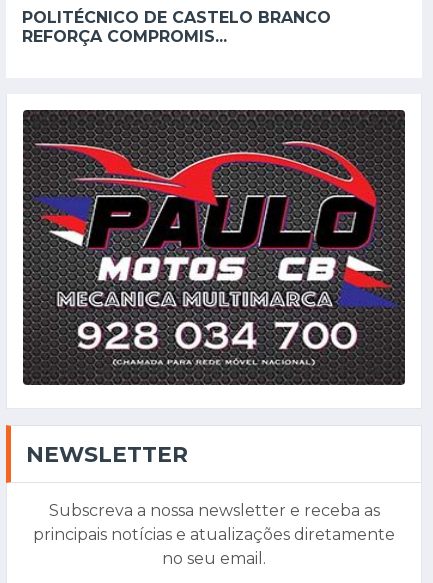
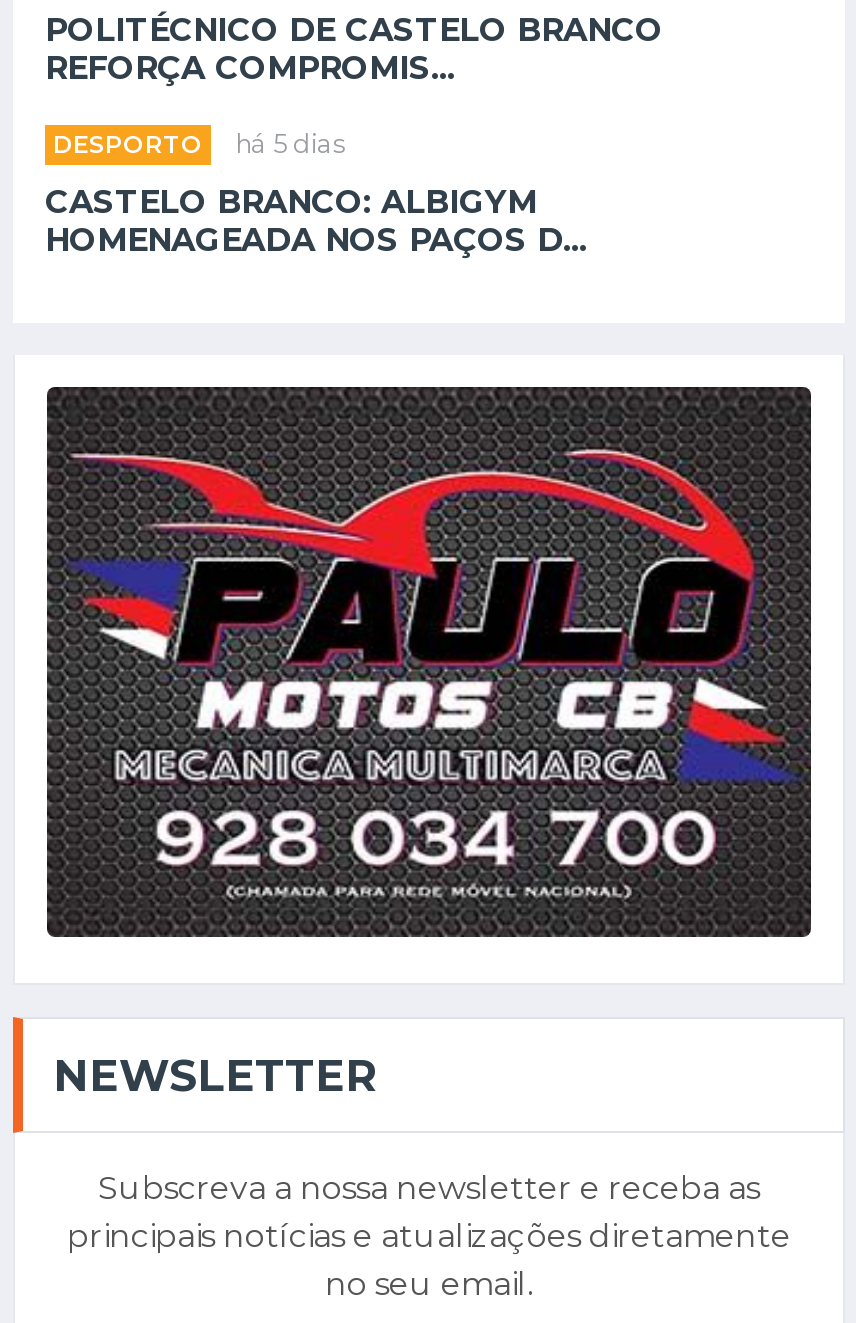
+ DESPORTO
+ há 5 dias
+ CASTELO BRANCO: ALBIGYM
+ HOMENAGEADA NOS PAÇOS D...
